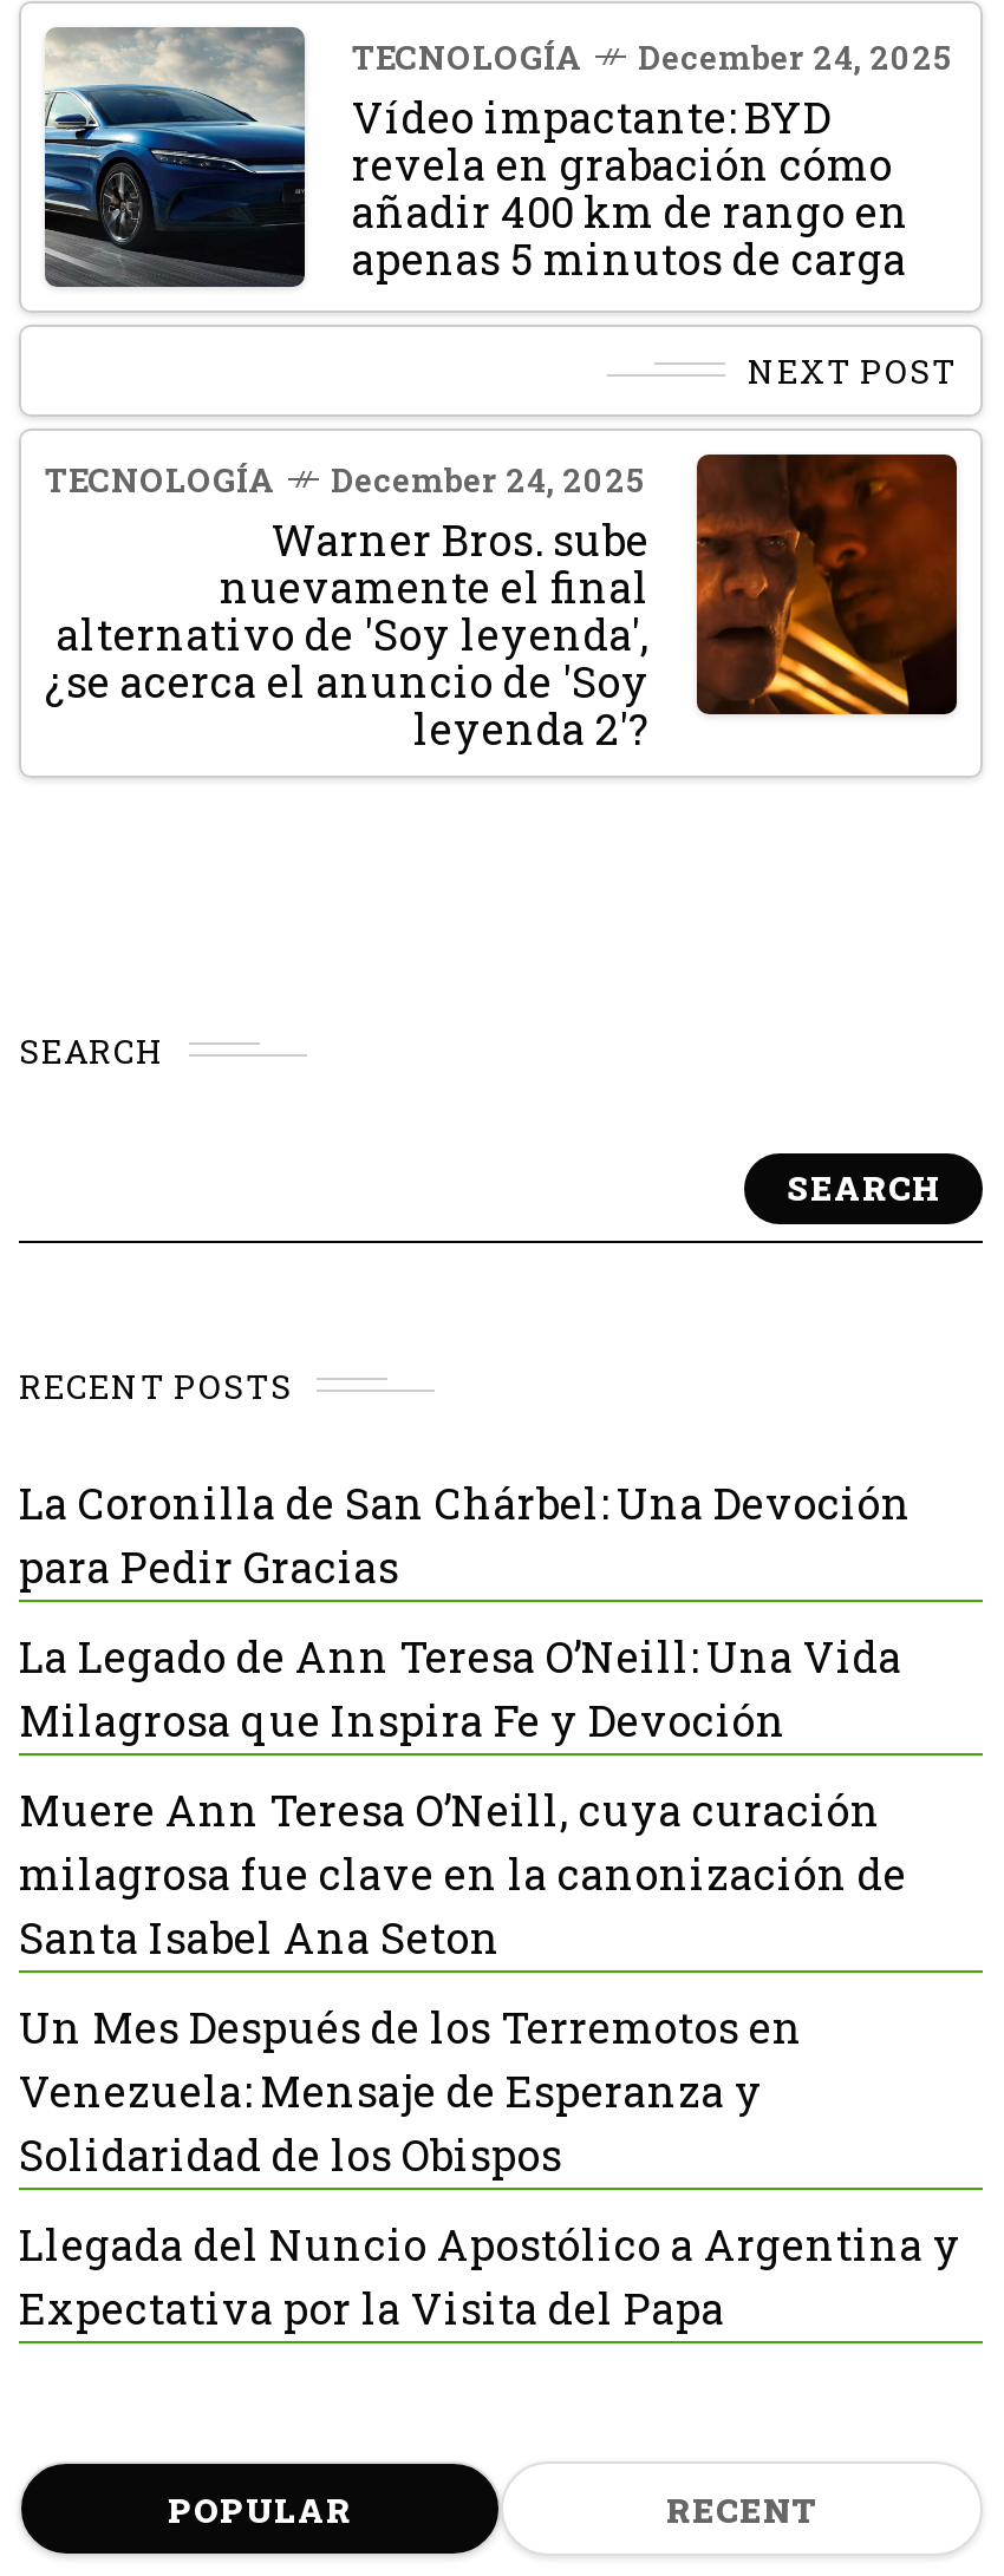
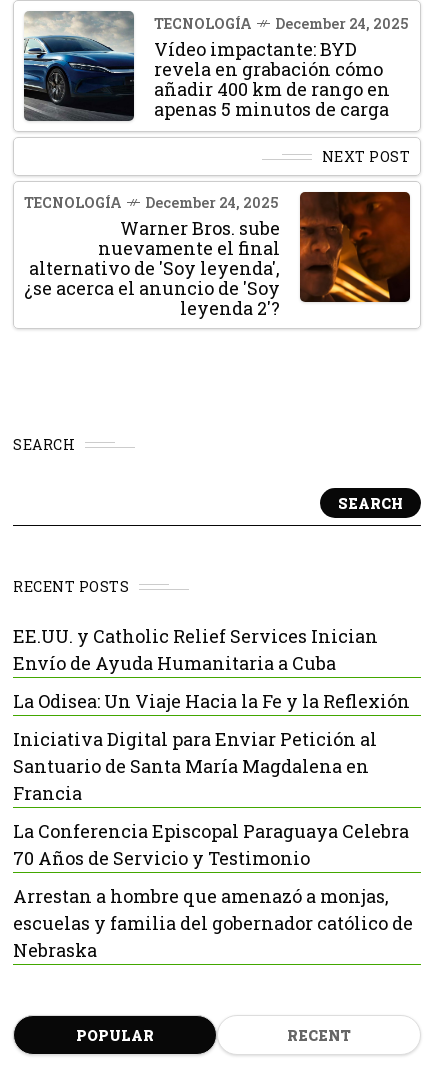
- La Coronilla de San Chárbel: Una Devoción
- para Pedir Gracias
+ EE.UU. y Catholic Relief Services Inician
+ Envío de Ayuda Humanitaria a Cuba

- La Legado de Ann Teresa O’Neill: Una Vida
- Milagrosa que Inspira Fe y Devoción
+ La Odisea: Un Viaje Hacia la Fe y la Reflexión

- Muere Ann Teresa O’Neill, cuya curación
- milagrosa fue clave en la canonización de
- Santa Isabel Ana Seton
+ Iniciativa Digital para Enviar Petición al
+ Santuario de Santa María Magdalena en
+ Francia

- Un Mes Después de los Terremotos en
- Venezuela: Mensaje de Esperanza y
- Solidaridad de los Obispos
+ La Conferencia Episcopal Paraguaya Celebra
+ 70 Años de Servicio y Testimonio

- Llegada del Nuncio Apostólico a Argentina y
- Expectativa por la Visita del Papa
+ Arrestan a hombre que amenazó a monjas,
+ escuelas y familia del gobernador católico de
+ Nebraska
